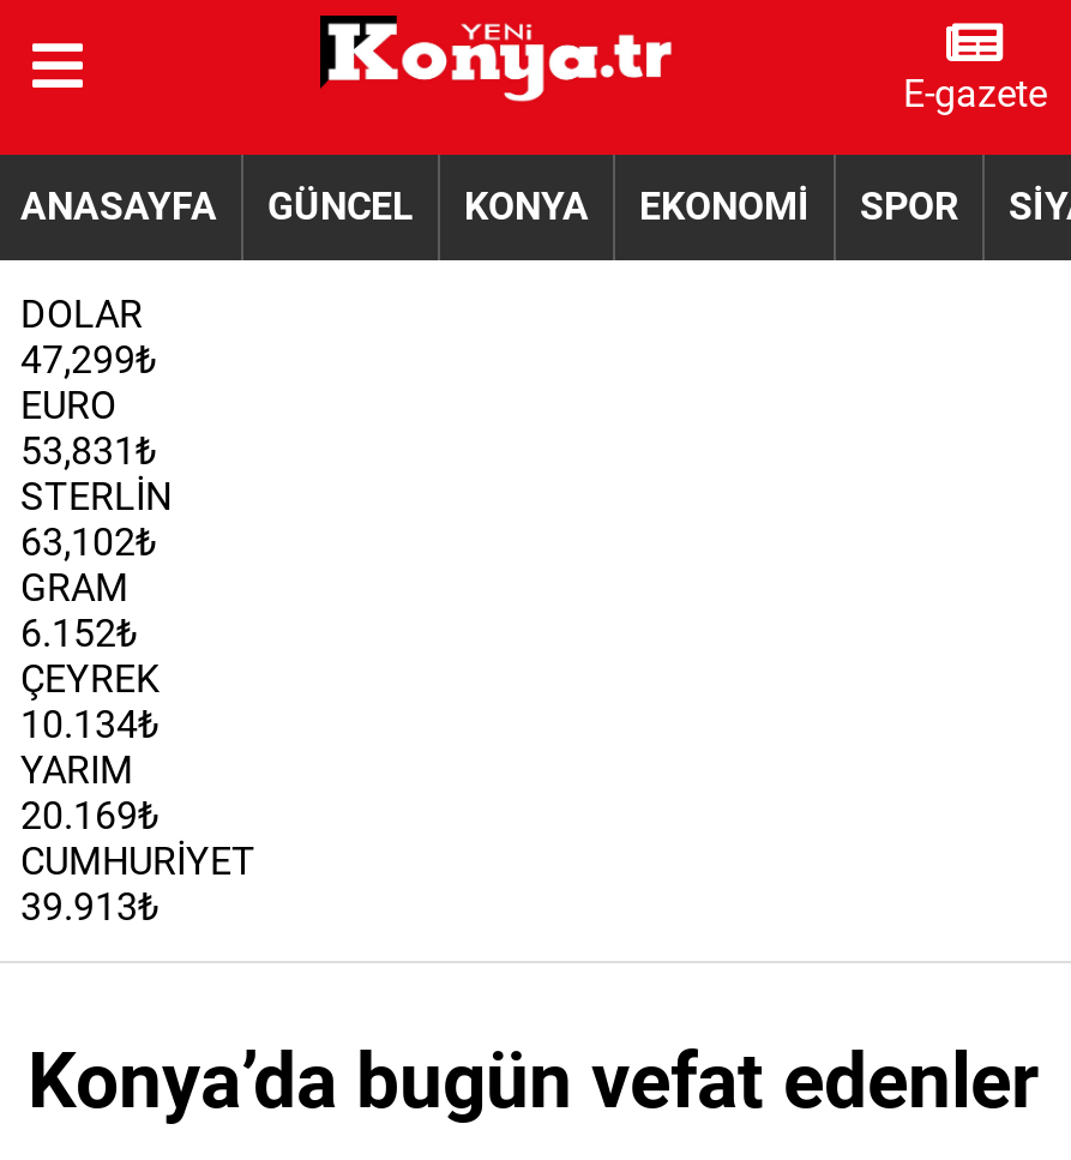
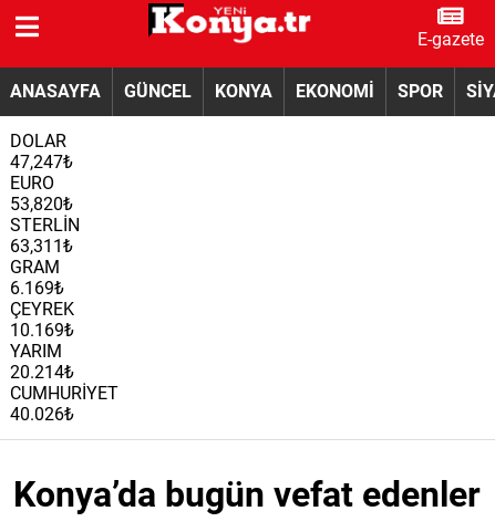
- 47,299₺
+ 47,247₺

- 53,831₺
+ 53,820₺

- 63,102₺
+ 63,311₺

- 6.152₺
+ 6.169₺

- 10.134₺
+ 10.169₺

- 20.169₺
+ 20.214₺

- 39.913₺
+ 40.026₺
